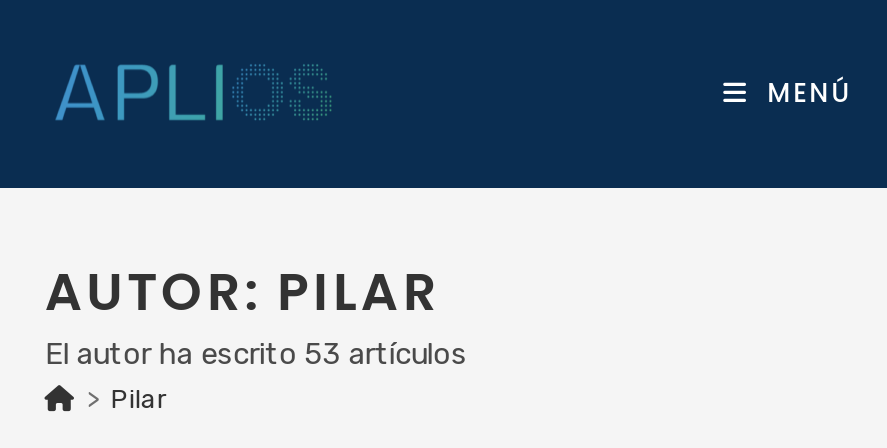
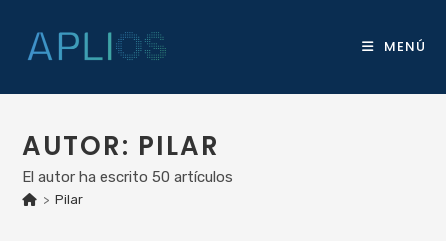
- El autor ha escrito 53 artículos
+ El autor ha escrito 50 artículos
